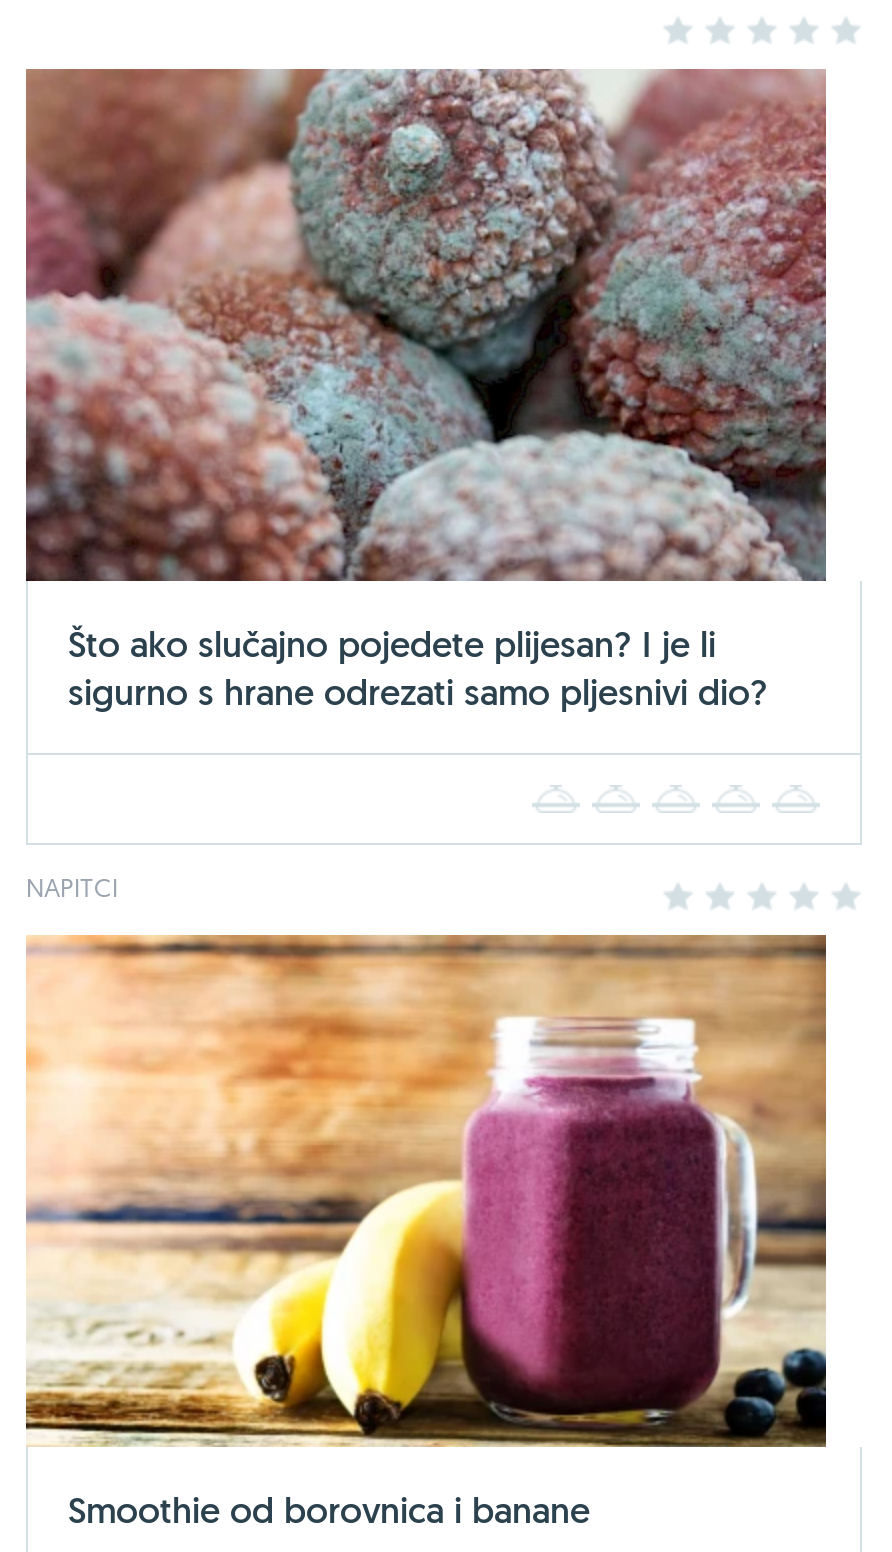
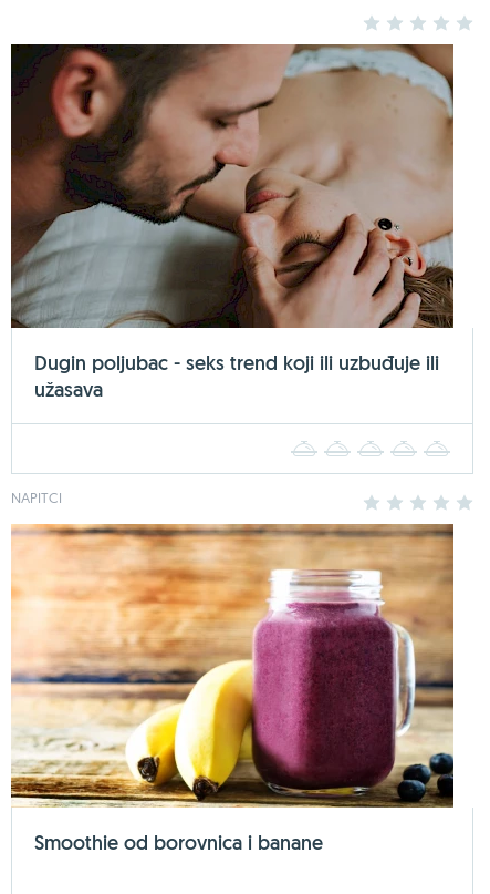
- [image]
- Što ako slučajno pojedete plijesan? I je li
- sigurno s hrane odrezati samo pljesnivi dio?
+ [image]
+ Dugin poljubac - seks trend koji ili uzbuđuje ili
+ užasava
